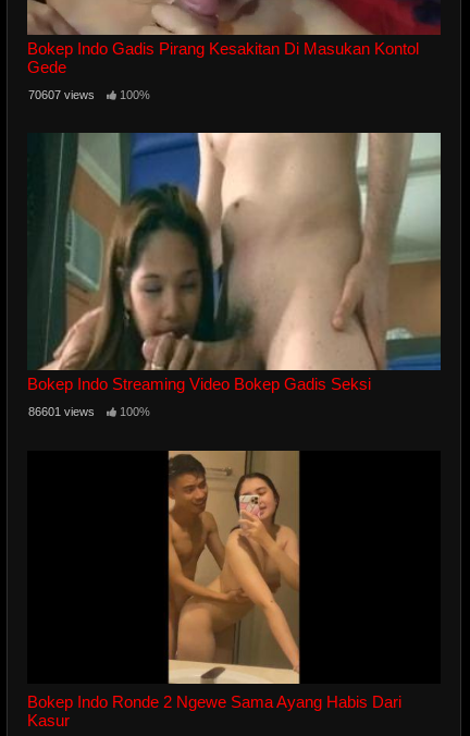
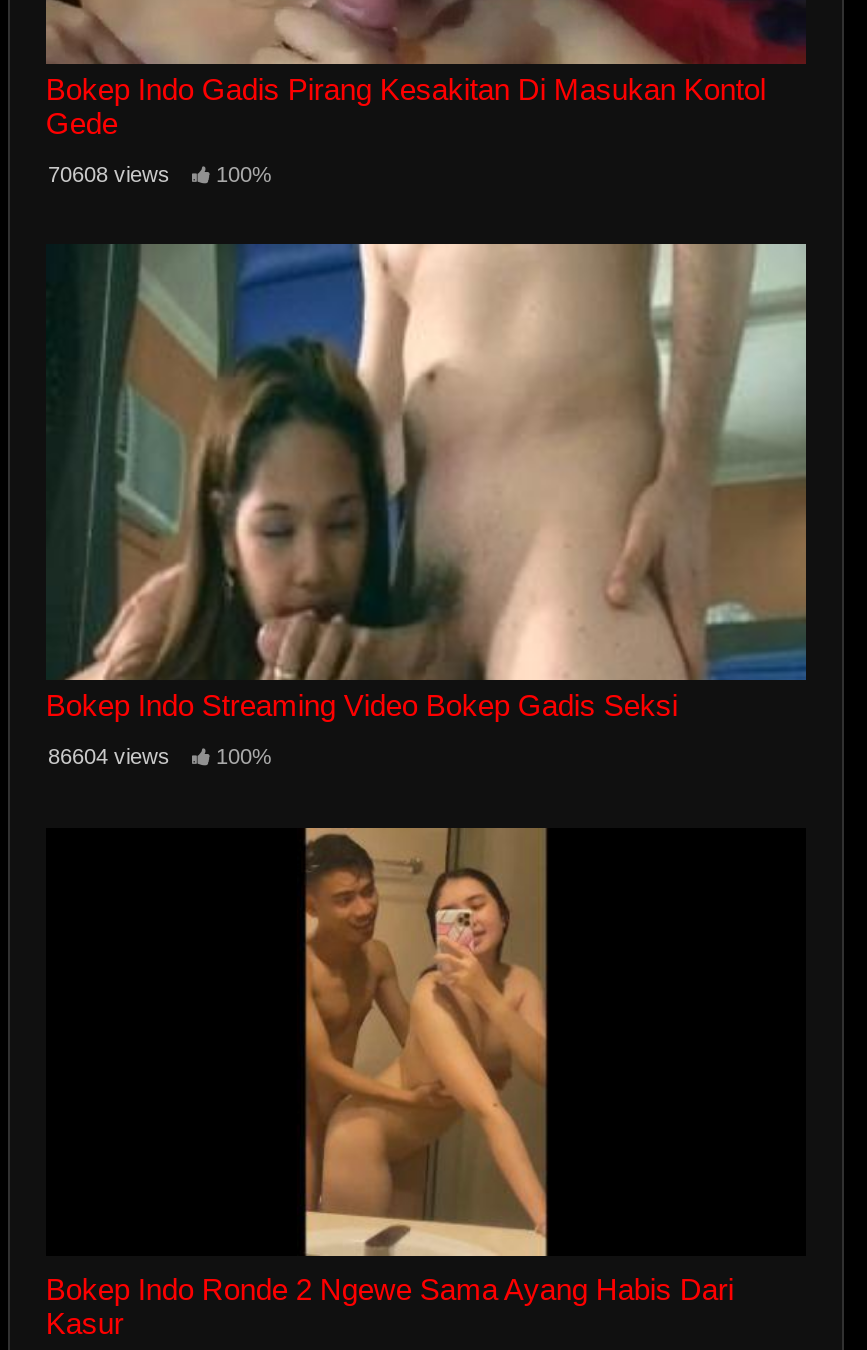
- 70607 views 100%
+ 70608 views 100%

- 86601 views 100%
+ 86604 views 100%
